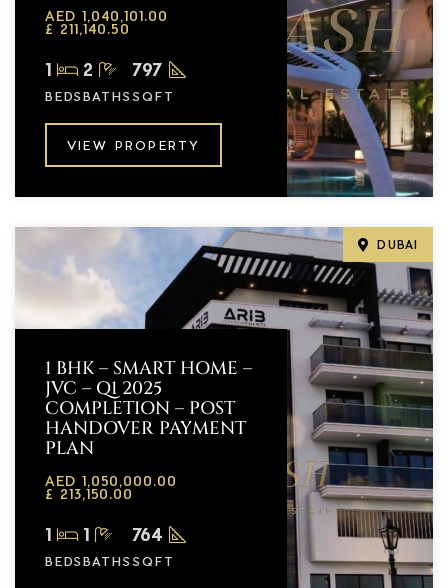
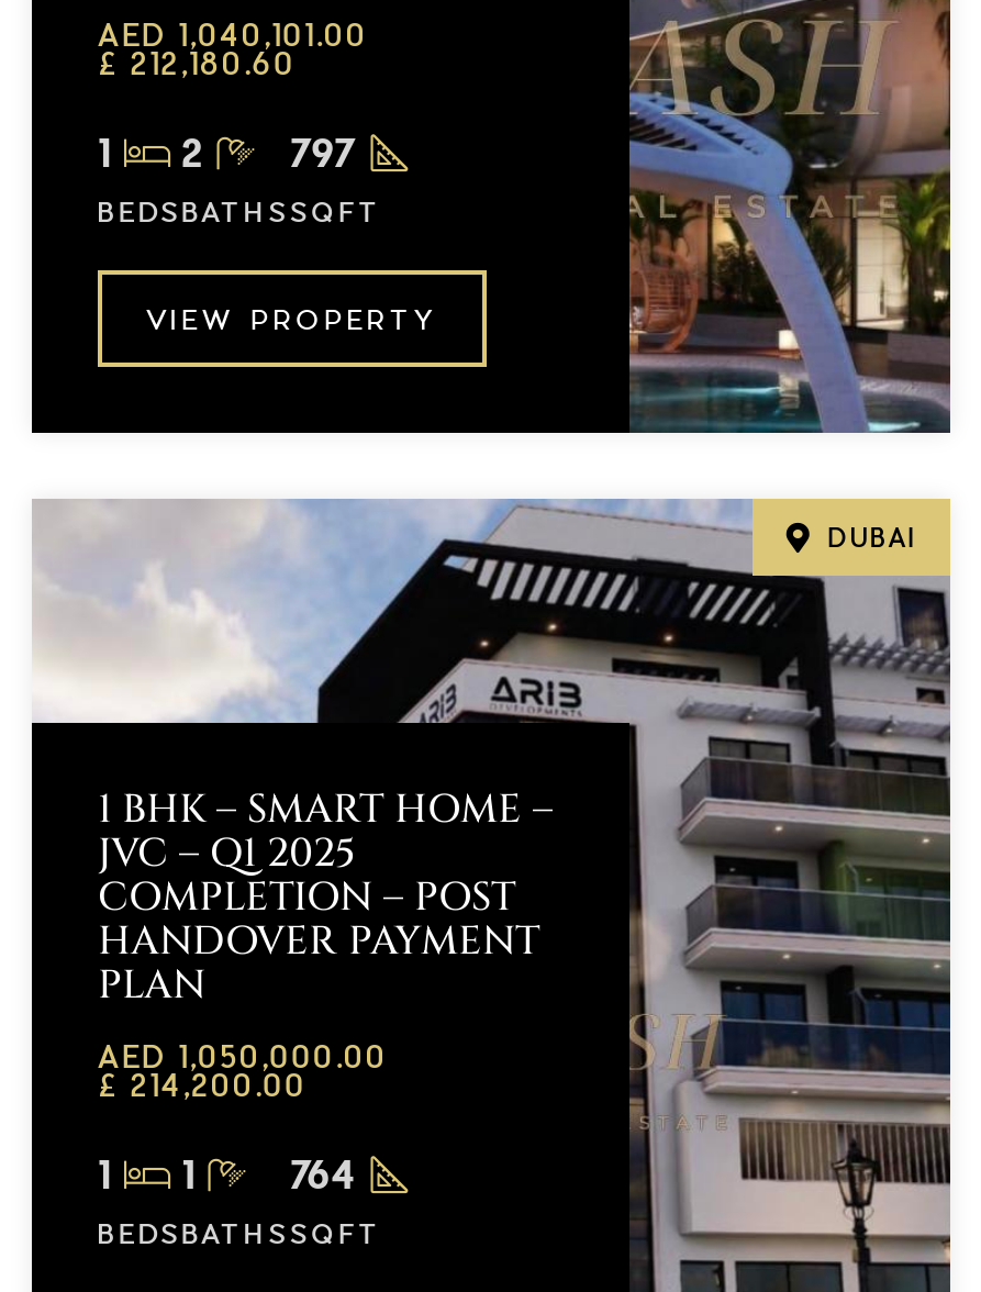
- £ 211,140.50
+ £ 212,180.60

- £ 213,150.00
+ £ 214,200.00
